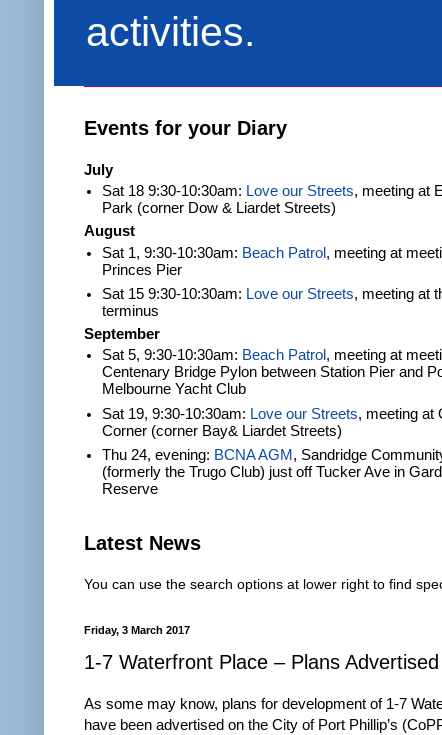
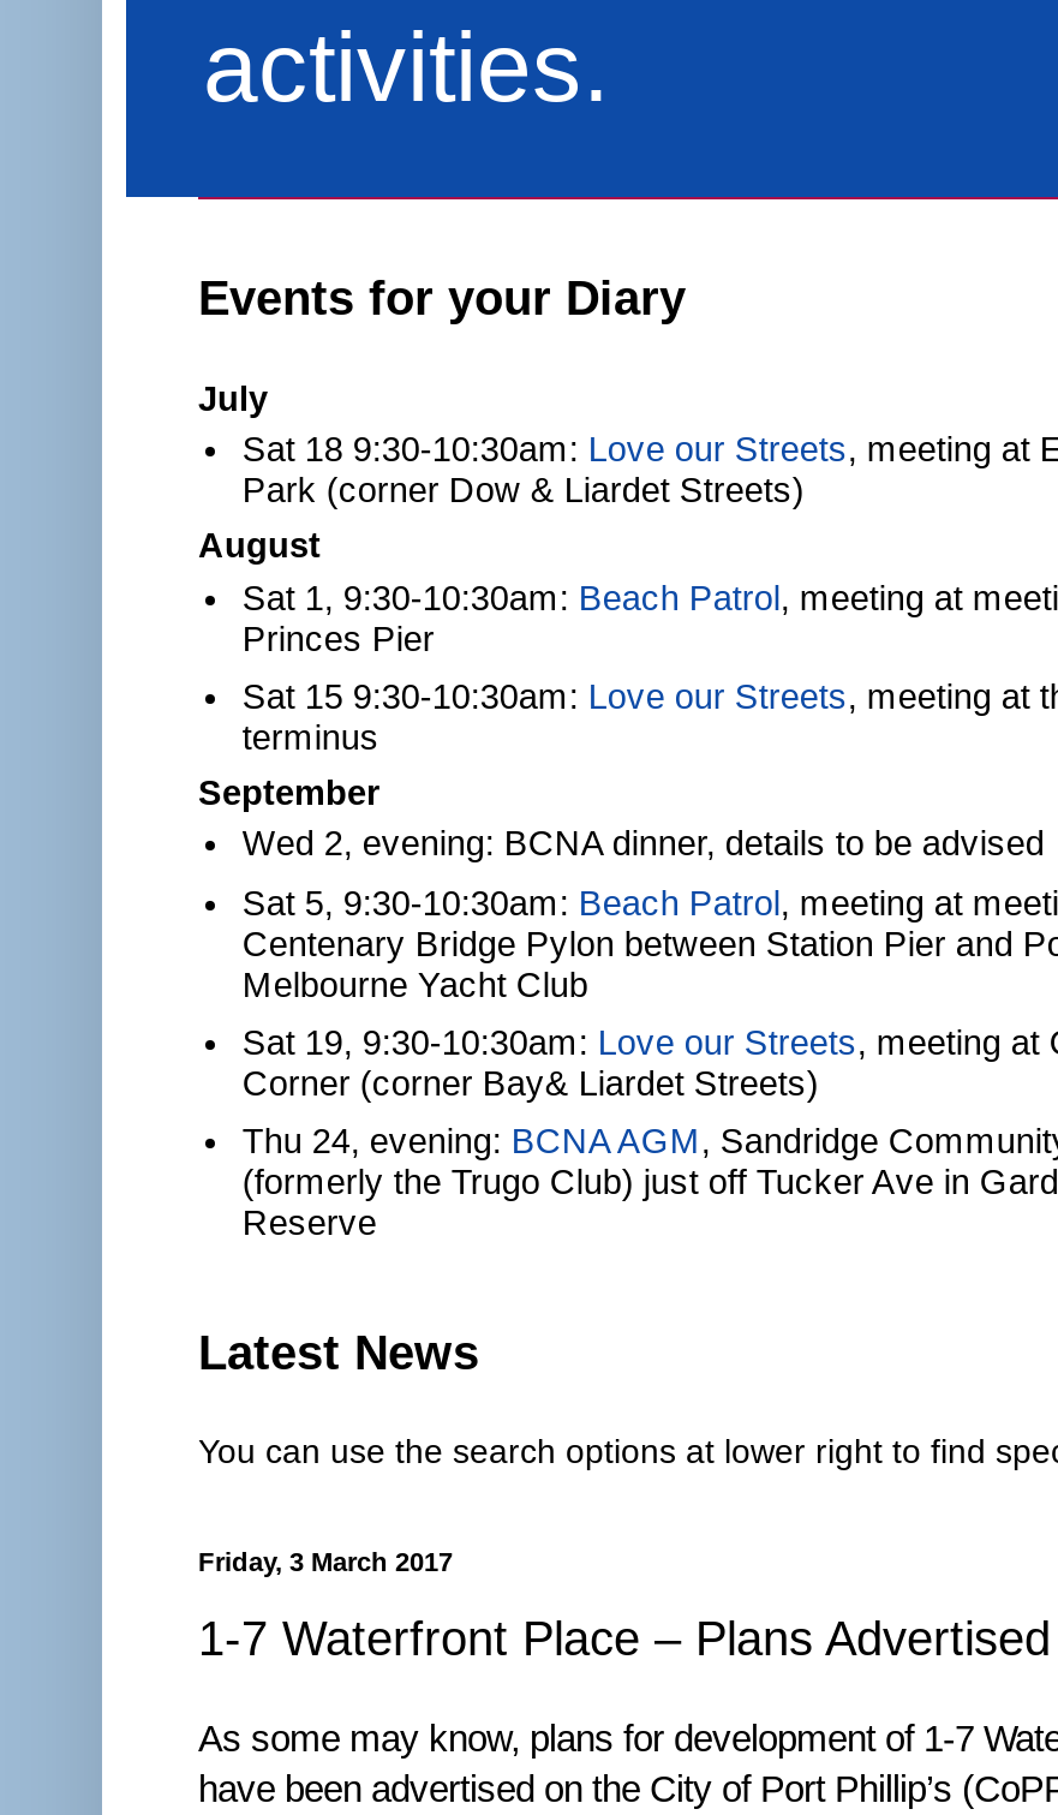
+ Wed 2, evening: BCNA dinner, details to be advised
